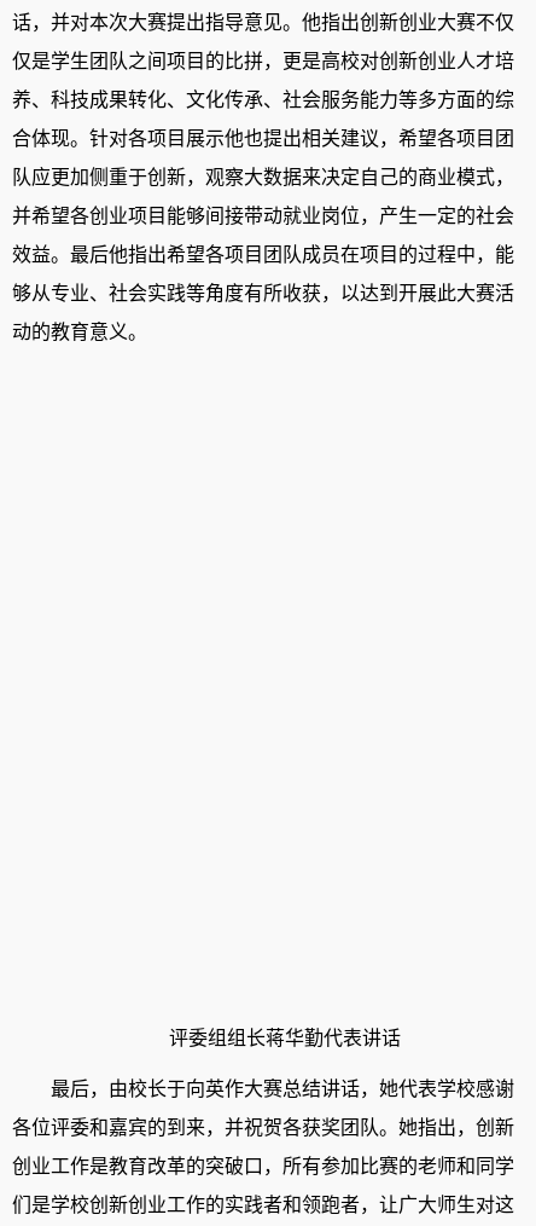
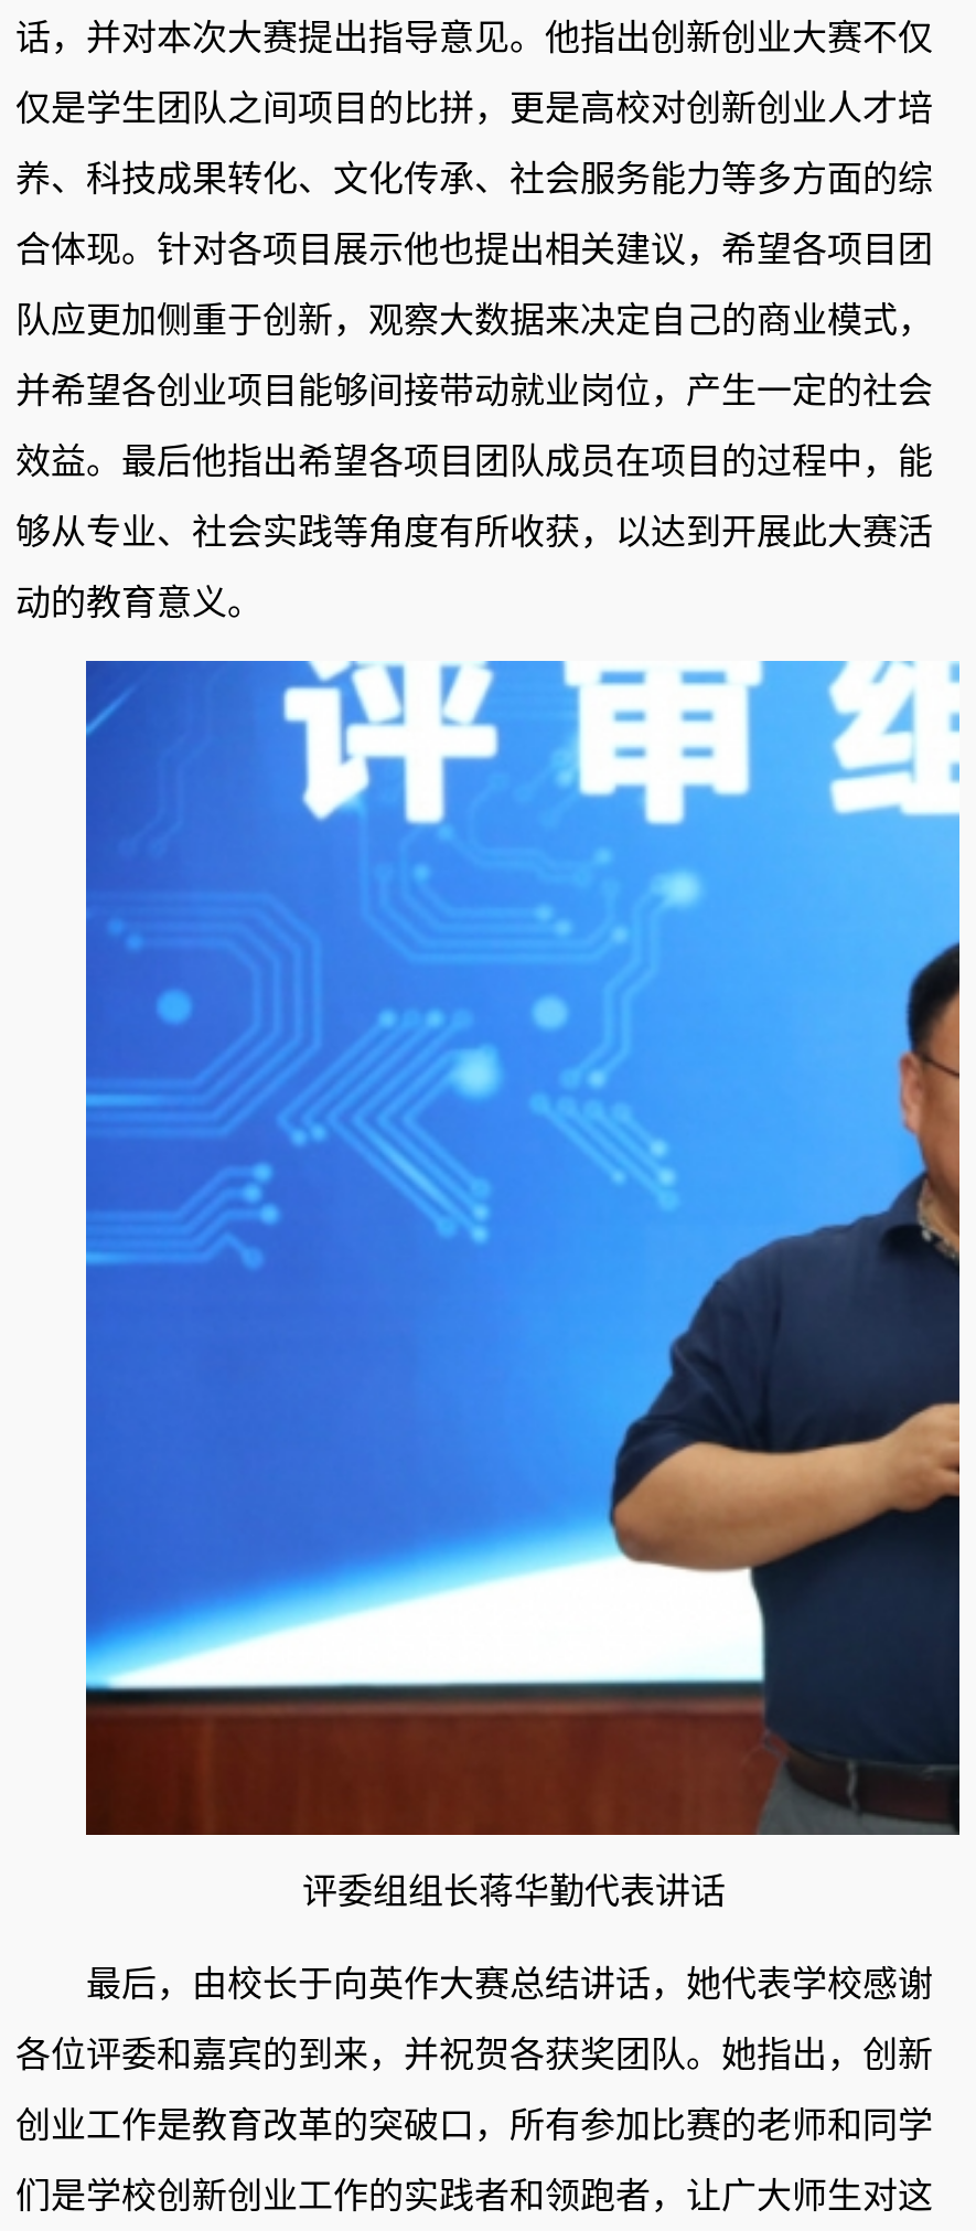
+ [image]
